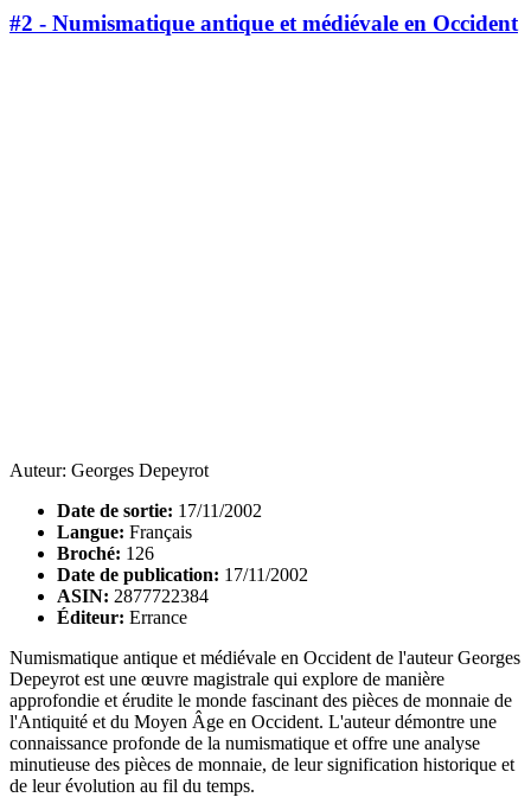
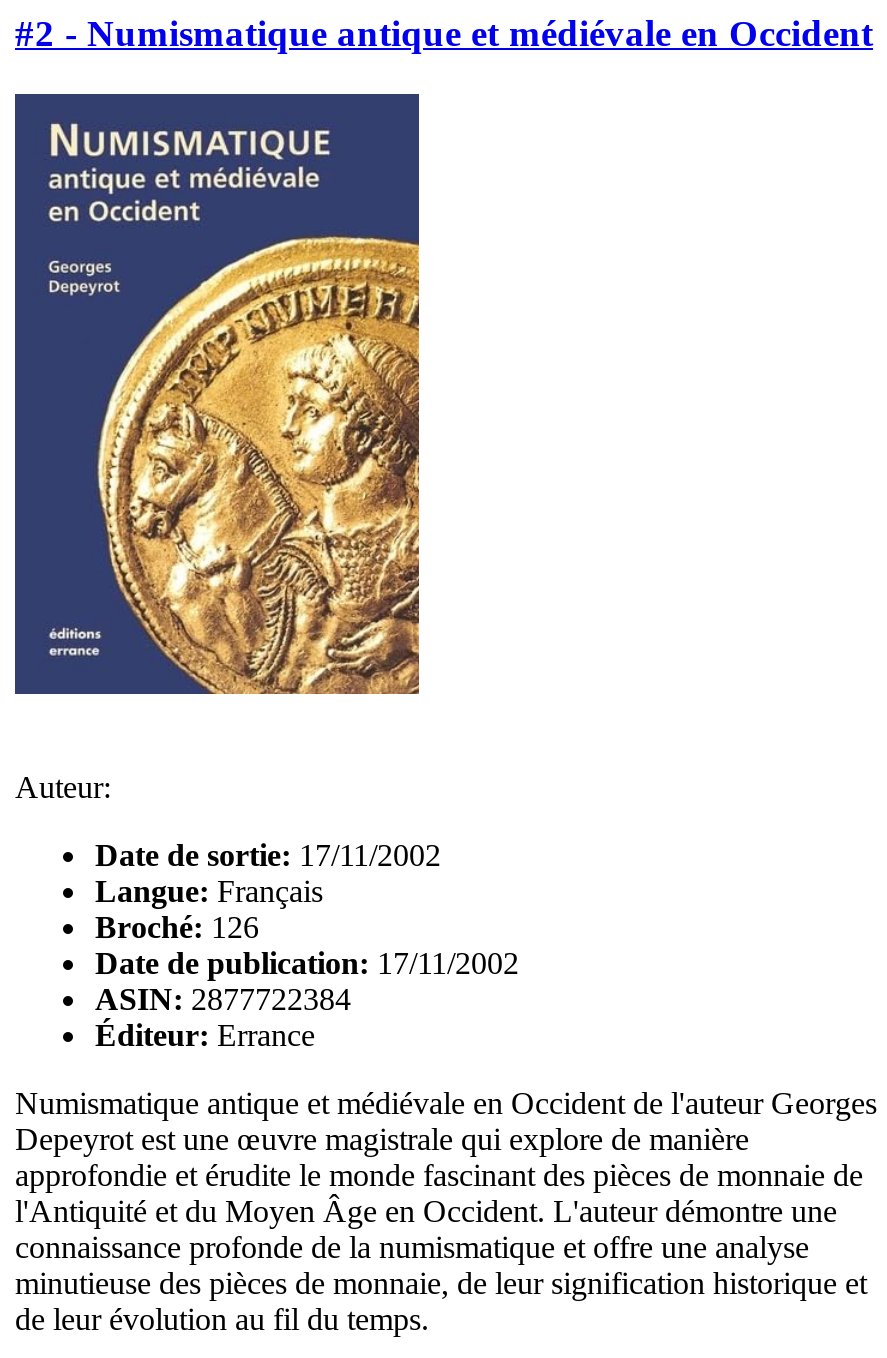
+ [image]

- Auteur: Georges Depeyrot
+ Auteur:
